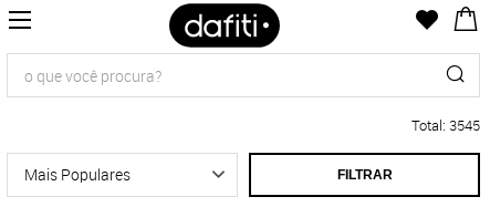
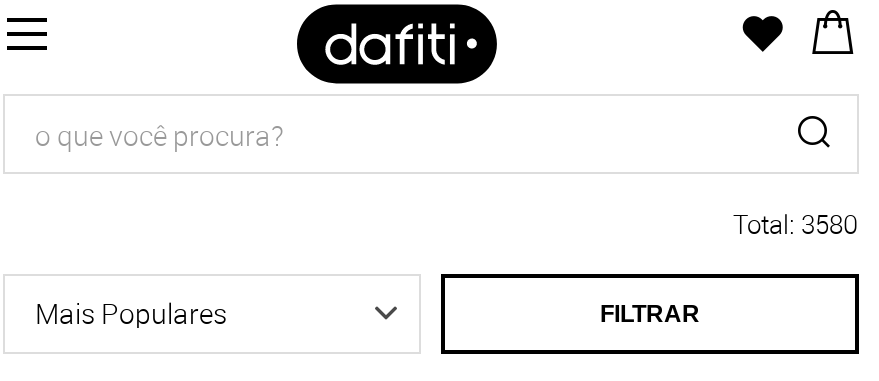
- Total: 3545
+ Total: 3580
